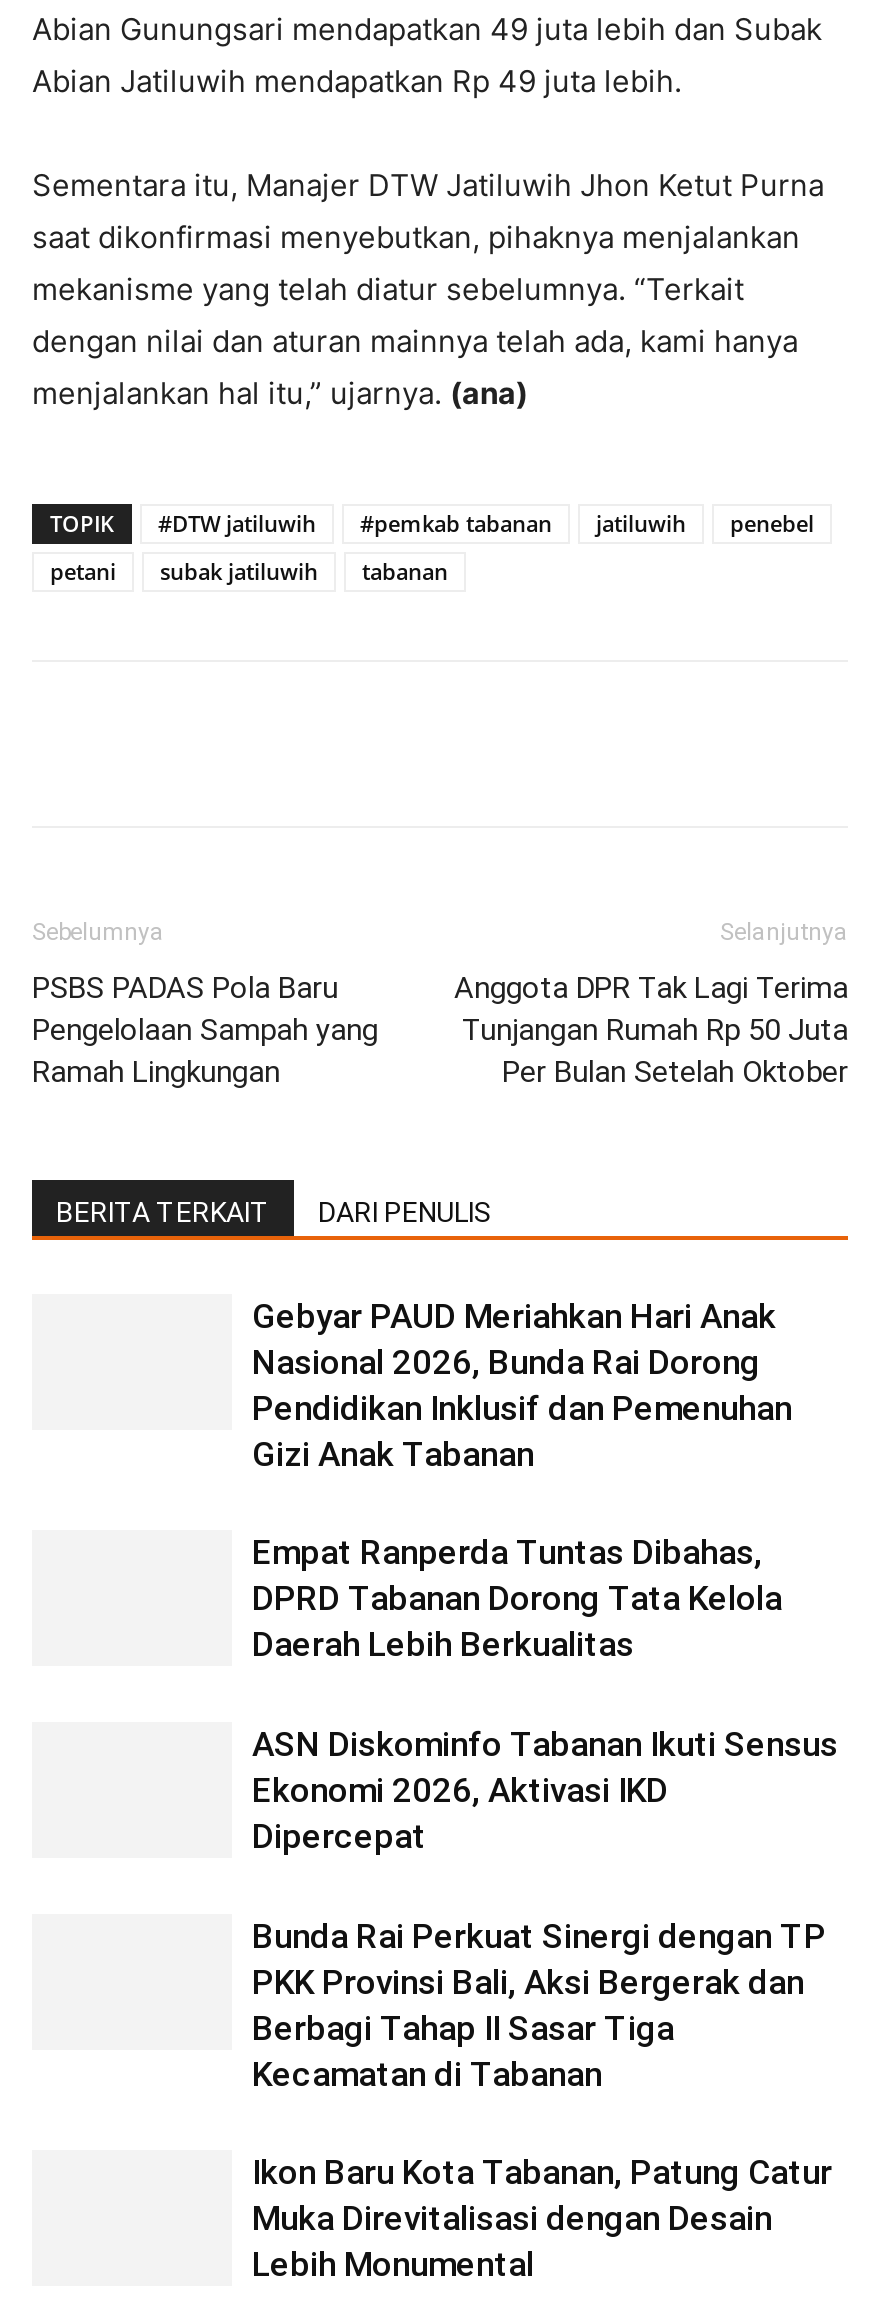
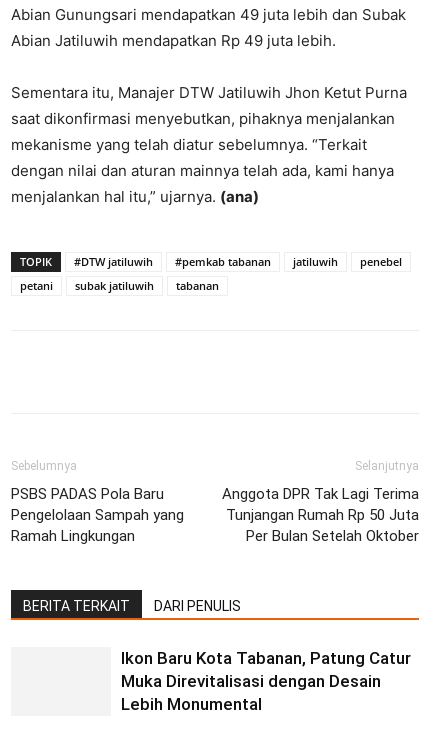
- Gebyar PAUD Meriahkan Hari Anak
- Nasional 2026, Bunda Rai Dorong
- Pendidikan Inklusif dan Pemenuhan
- Gizi Anak Tabanan
- Empat Ranperda Tuntas Dibahas,
- DPRD Tabanan Dorong Tata Kelola
- Daerah Lebih Berkualitas
- ASN Diskominfo Tabanan Ikuti Sensus
- Ekonomi 2026, Aktivasi IKD
- Dipercepat
- Bunda Rai Perkuat Sinergi dengan TP
- PKK Provinsi Bali, Aksi Bergerak dan
- Berbagi Tahap II Sasar Tiga
- Kecamatan di Tabanan
